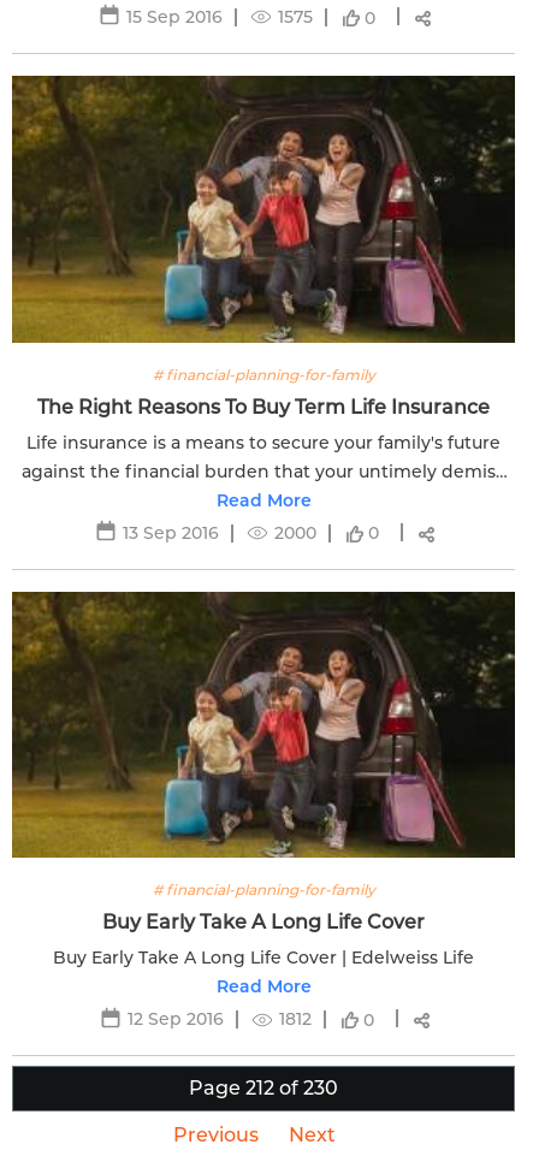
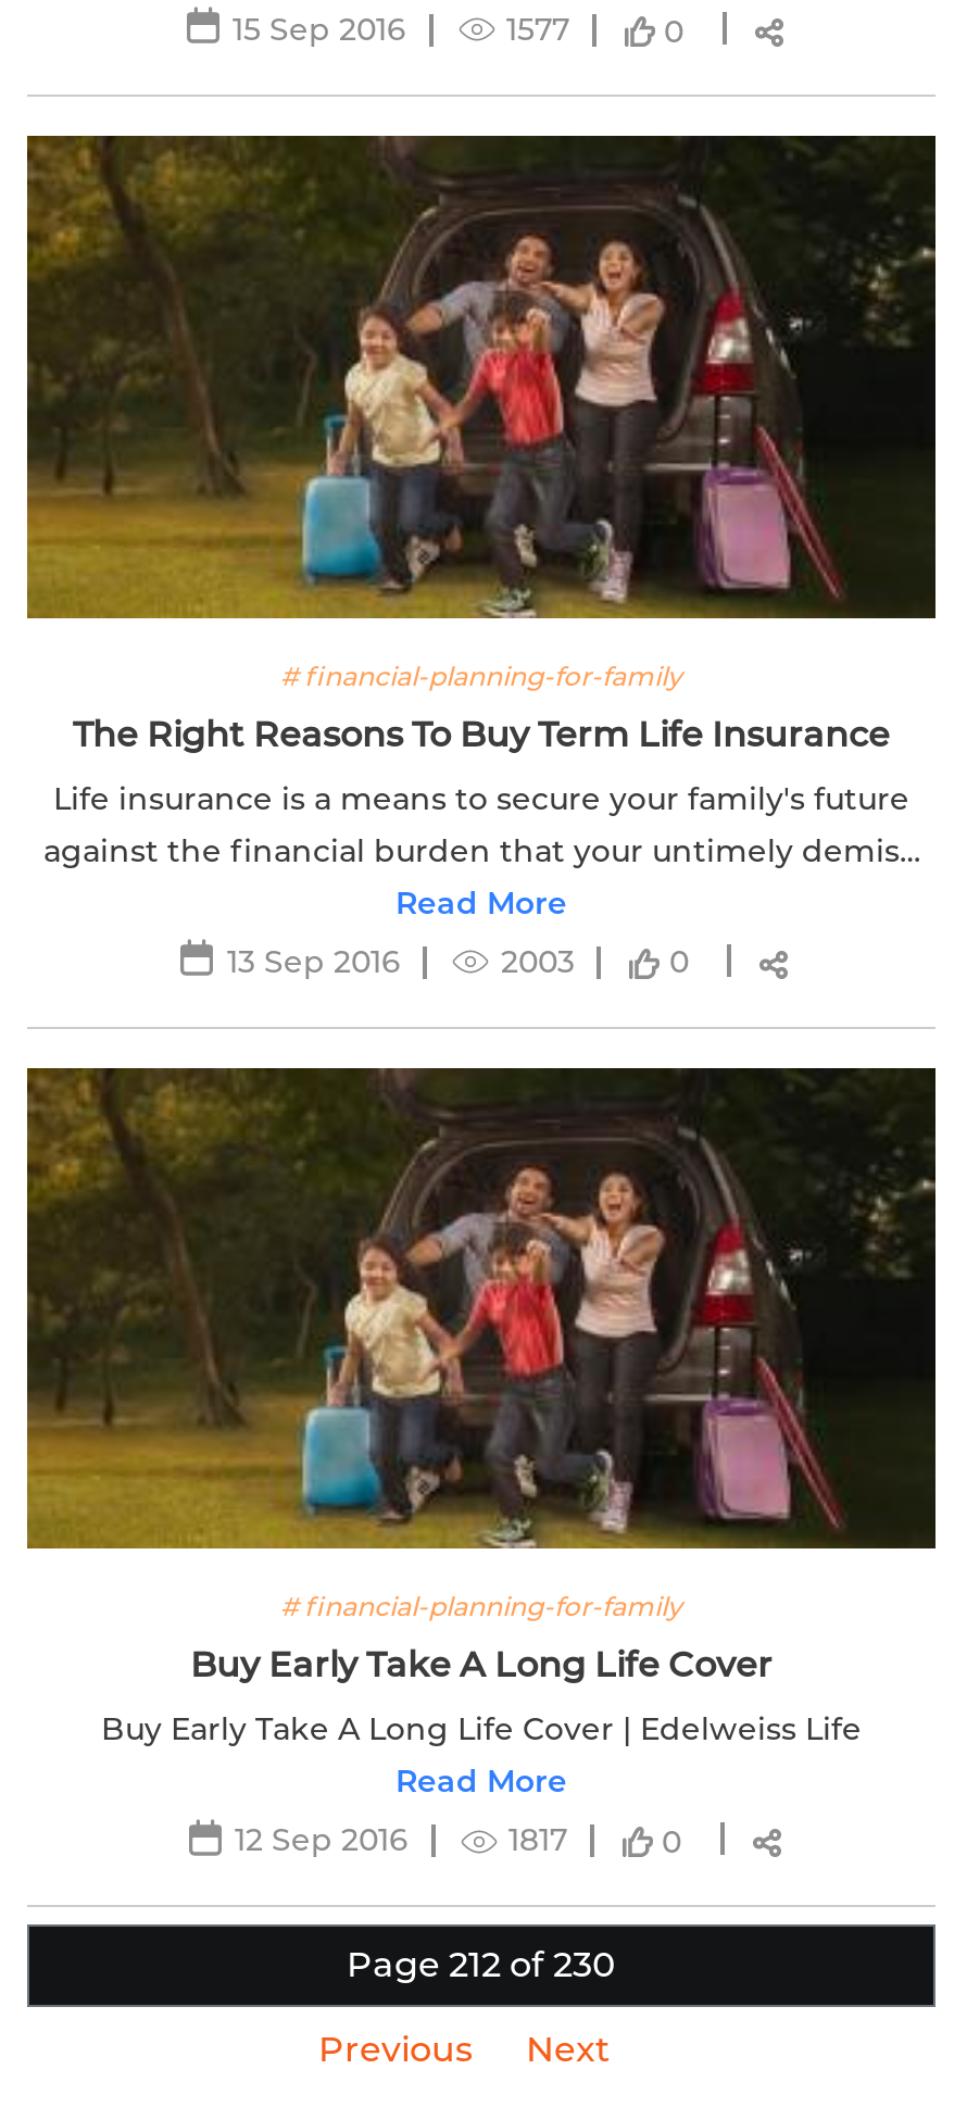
- 1575
+ 1577

- 2000
+ 2003

- 1812
+ 1817
